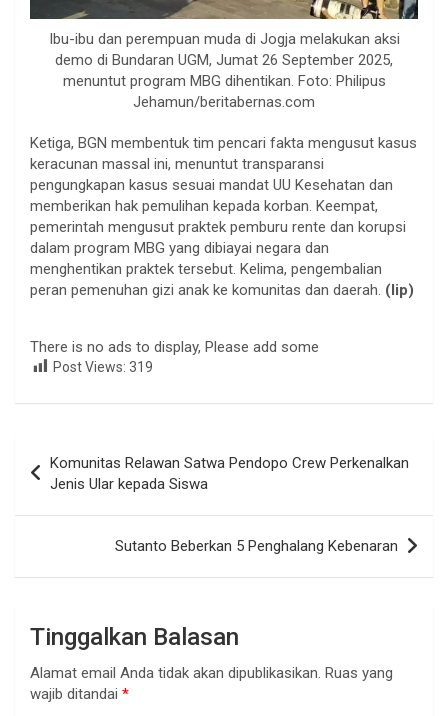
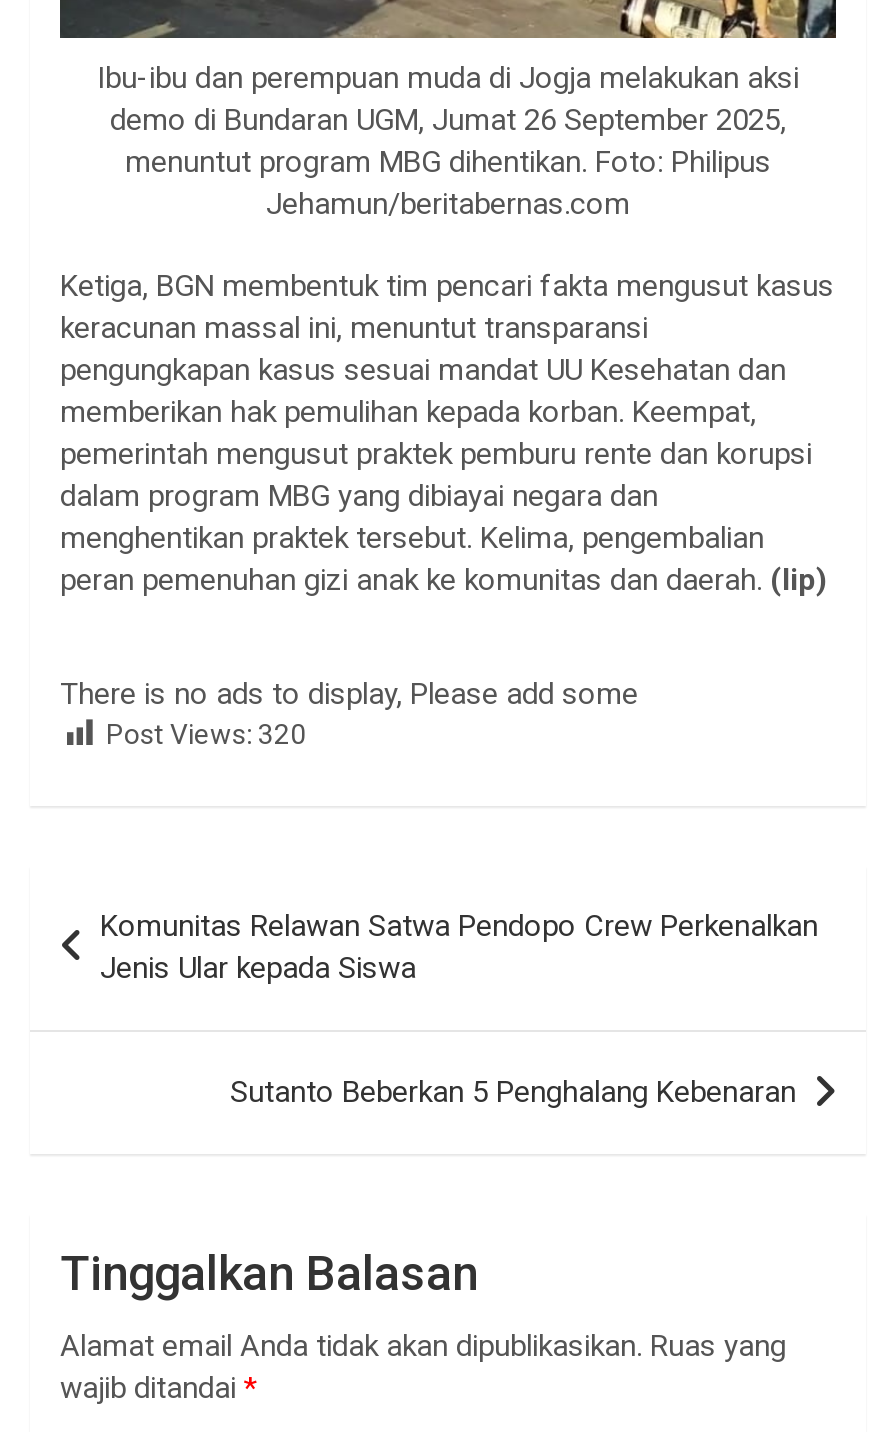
- Post Views: 319
+ Post Views: 320
